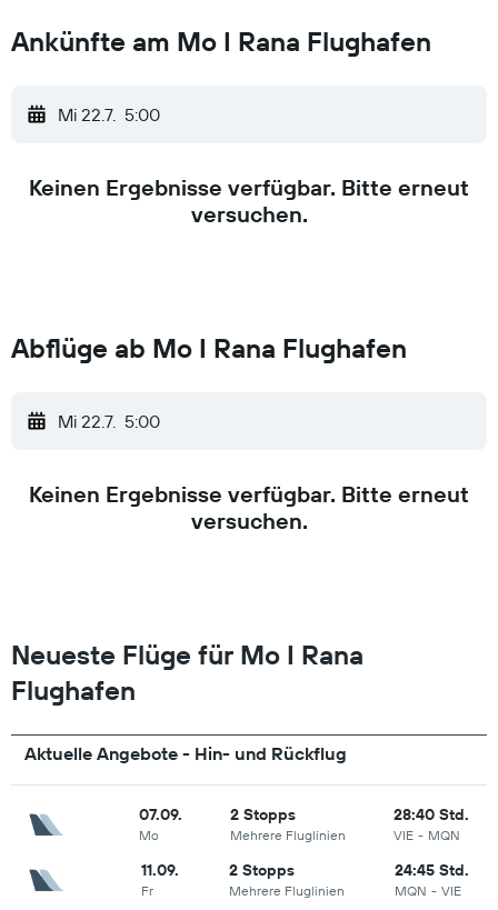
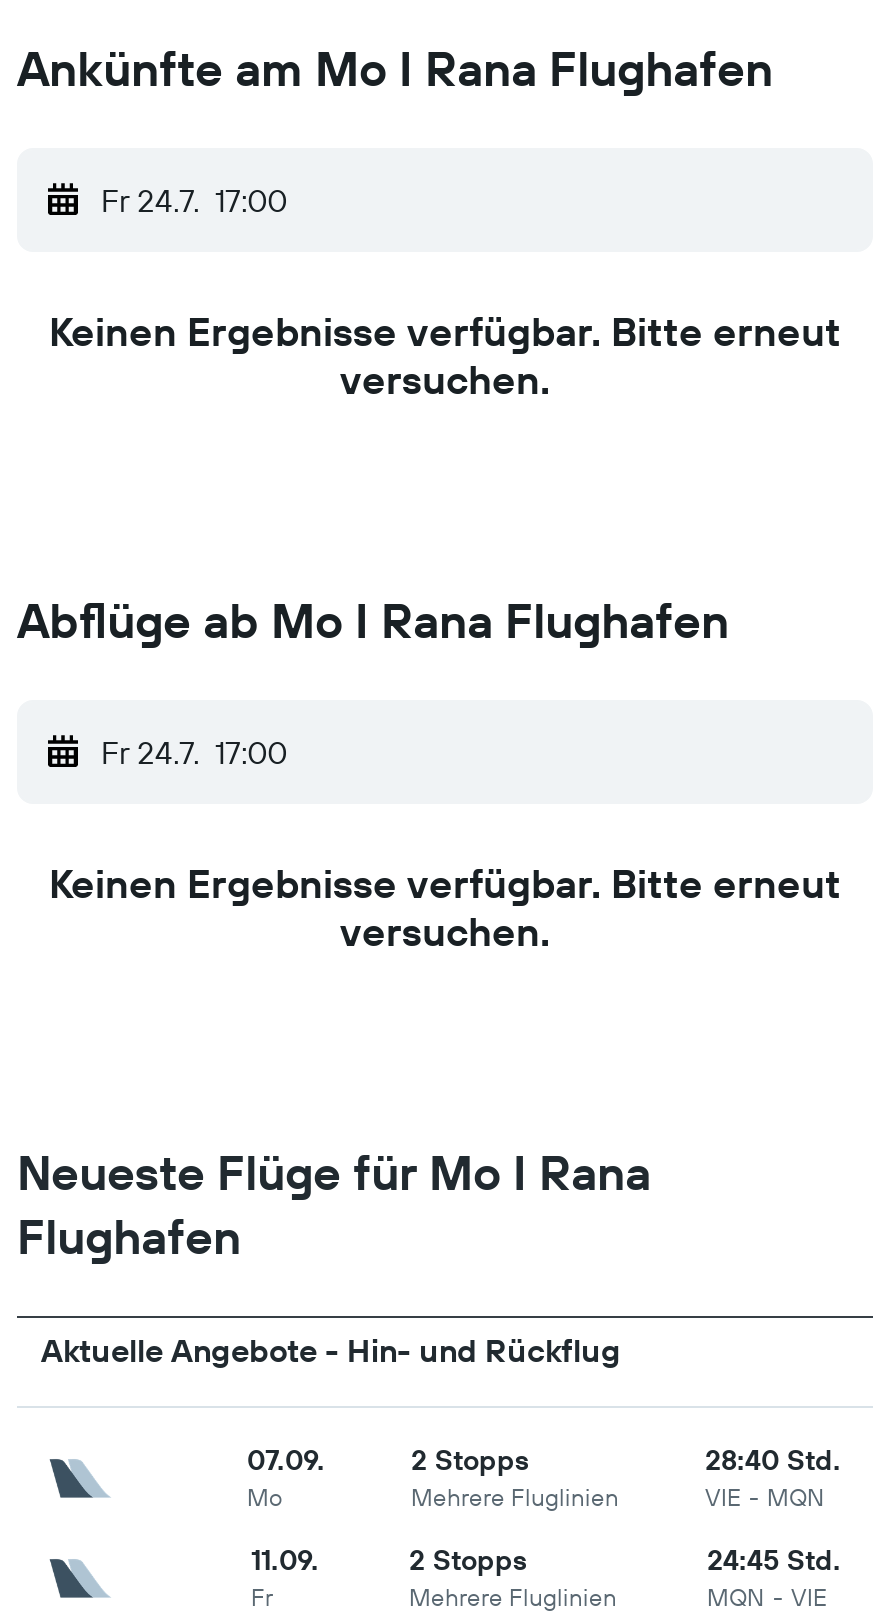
- Mi 22.7. 5:00
+ Fr 24.7. 17:00

- Mi 22.7. 5:00
+ Fr 24.7. 17:00
